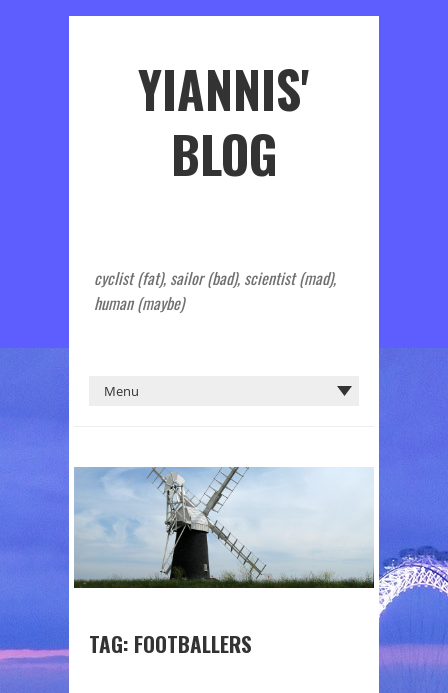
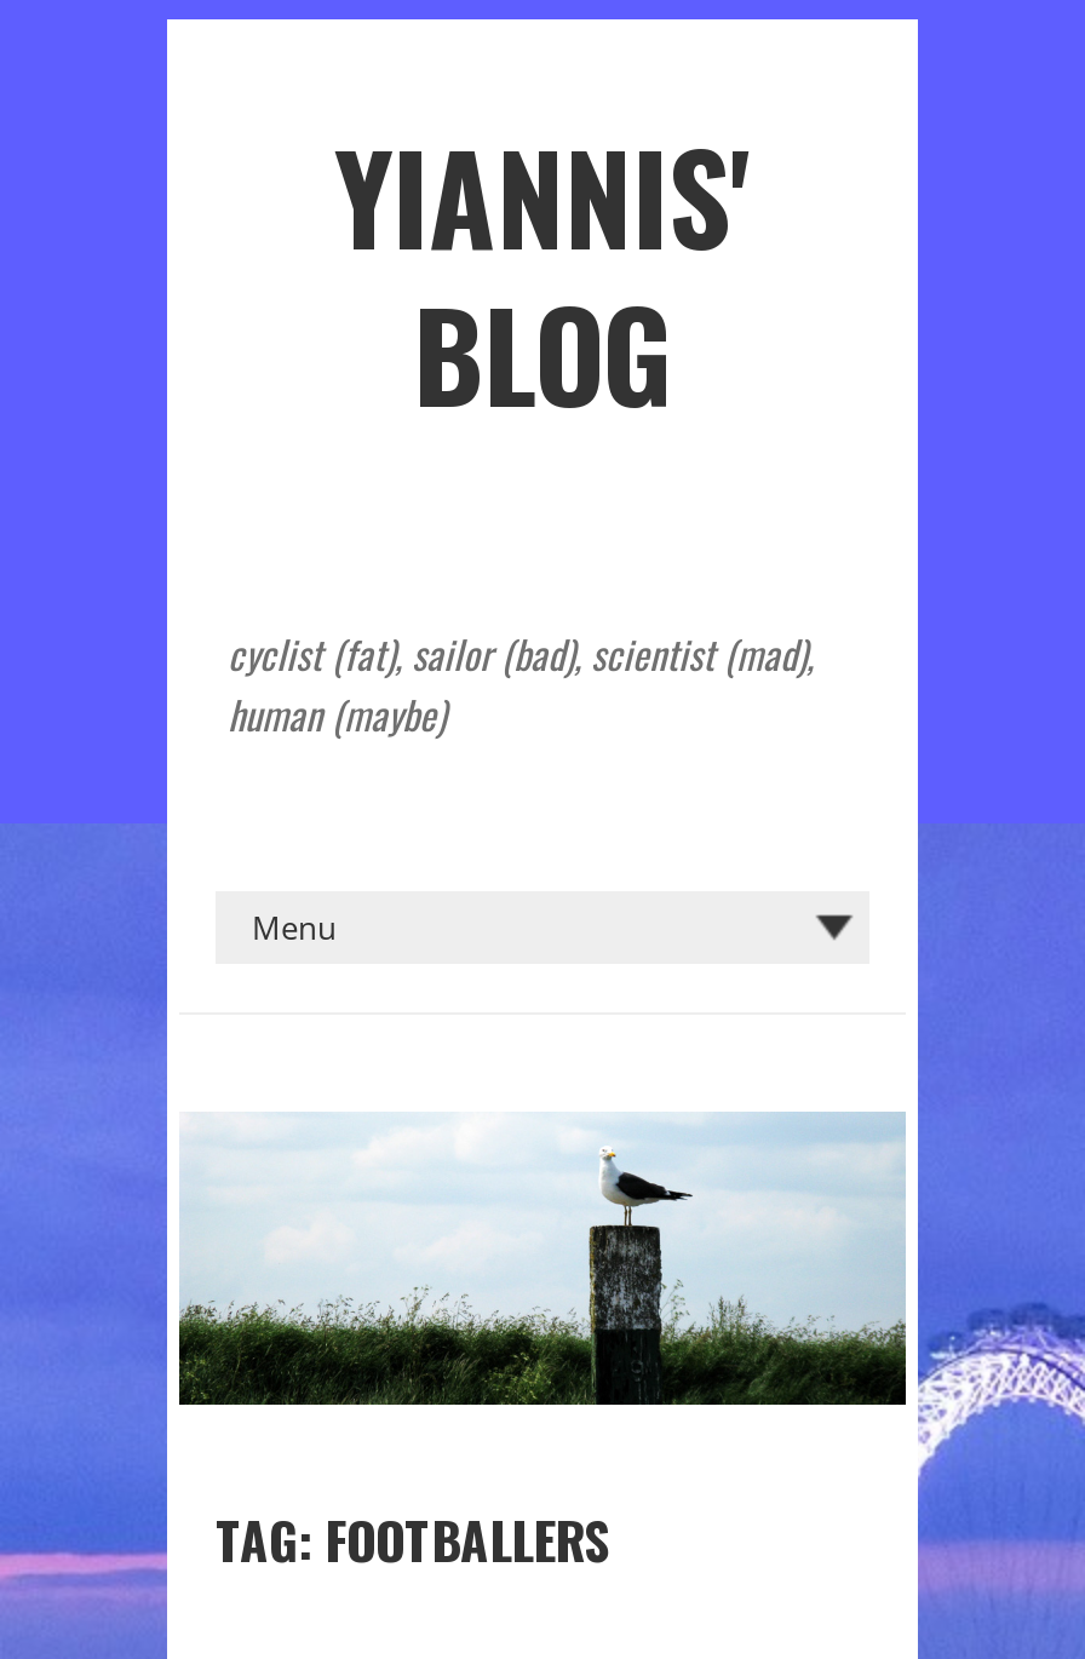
- [image]
+ [image]
